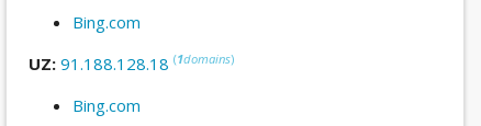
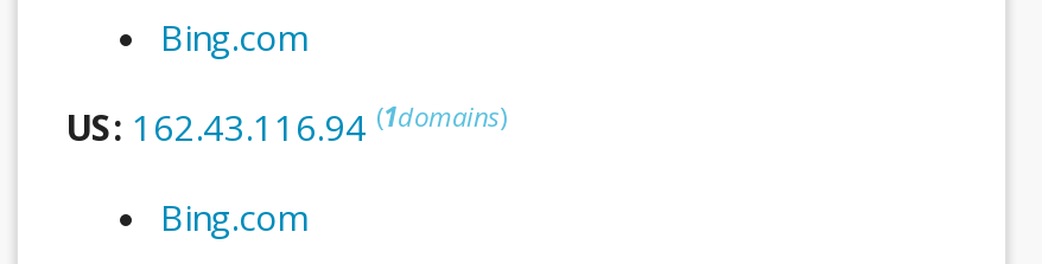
- UZ: 91.188.128.18 (1domains)
+ US: 162.43.116.94 (1domains)
